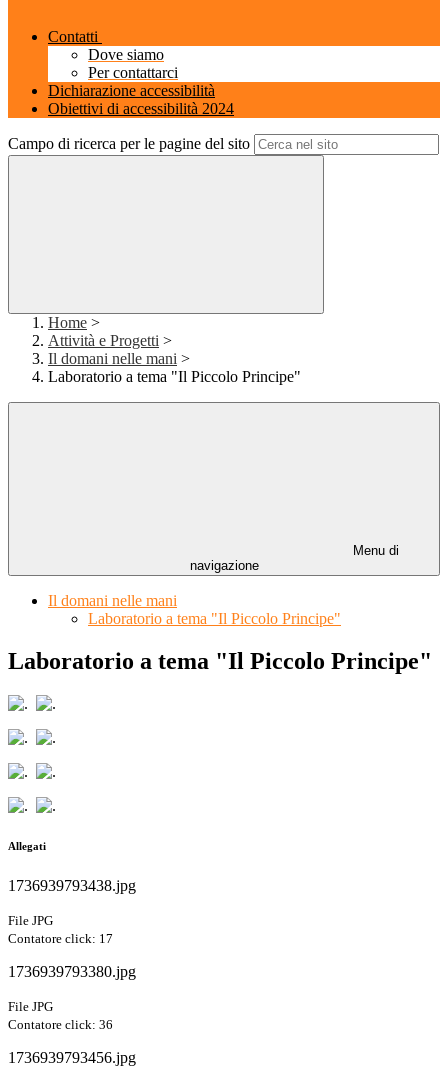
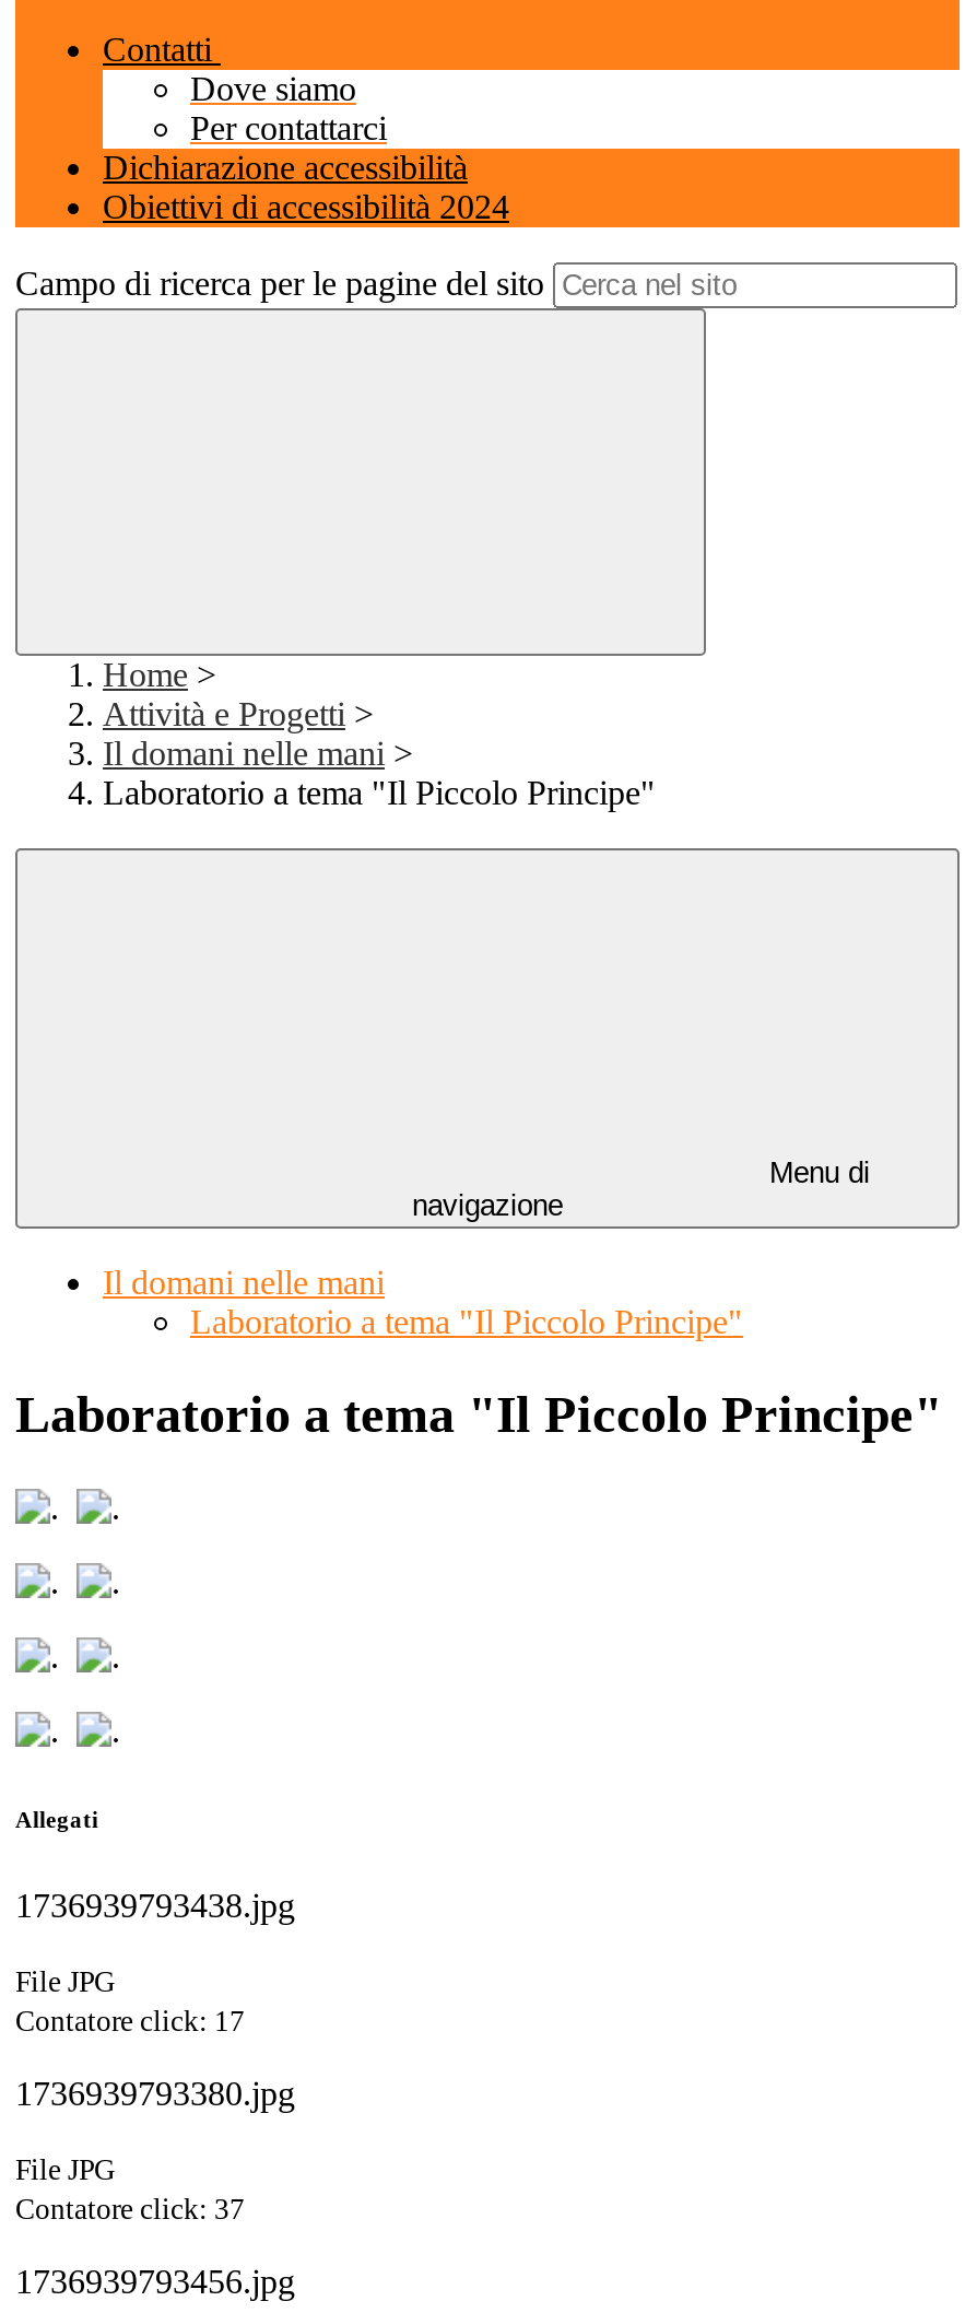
- Contatore click: 36
+ Contatore click: 37
